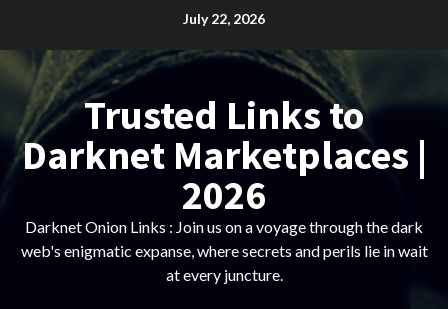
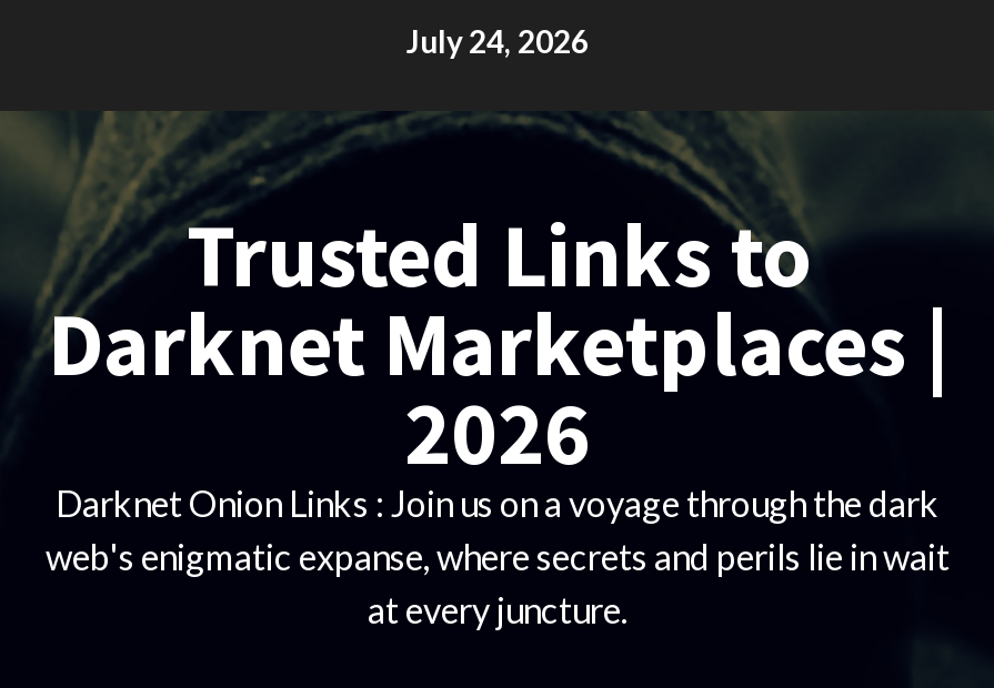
- July 22, 2026
+ July 24, 2026
